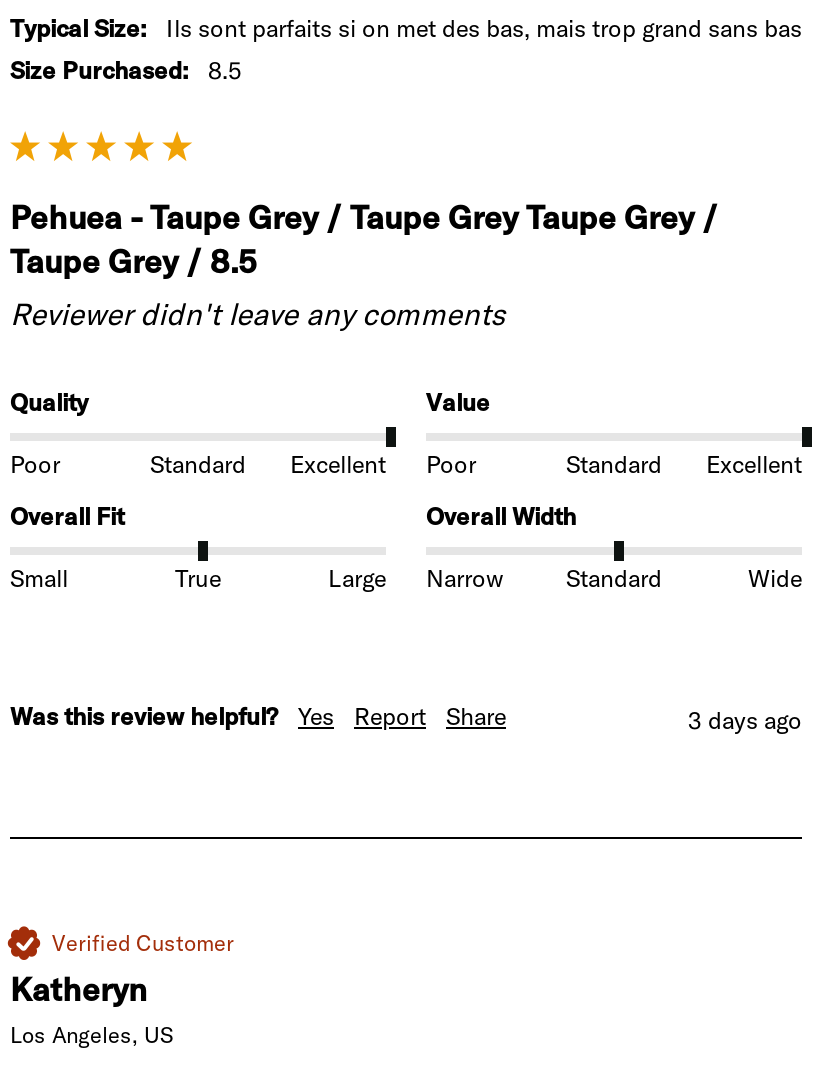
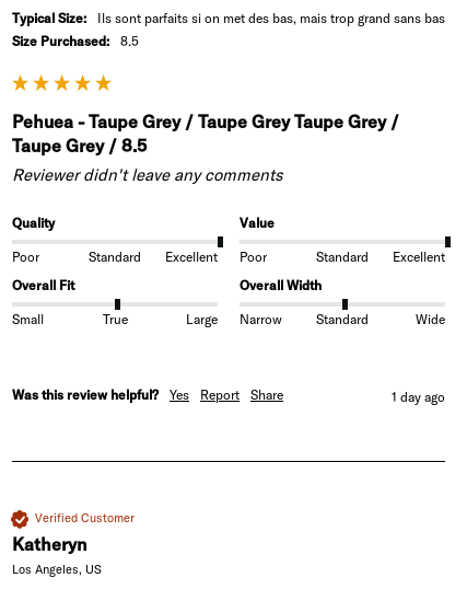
- 3 days ago
+ 1 day ago
